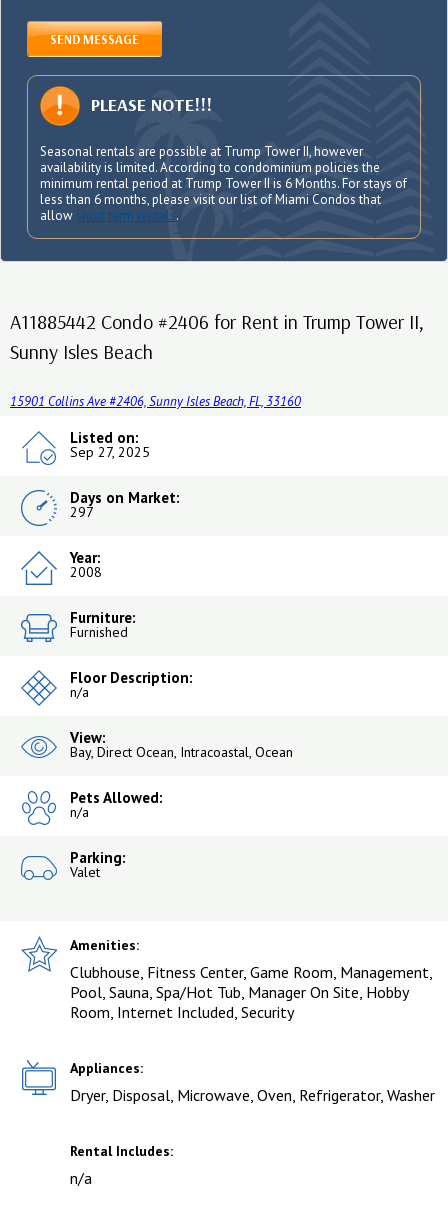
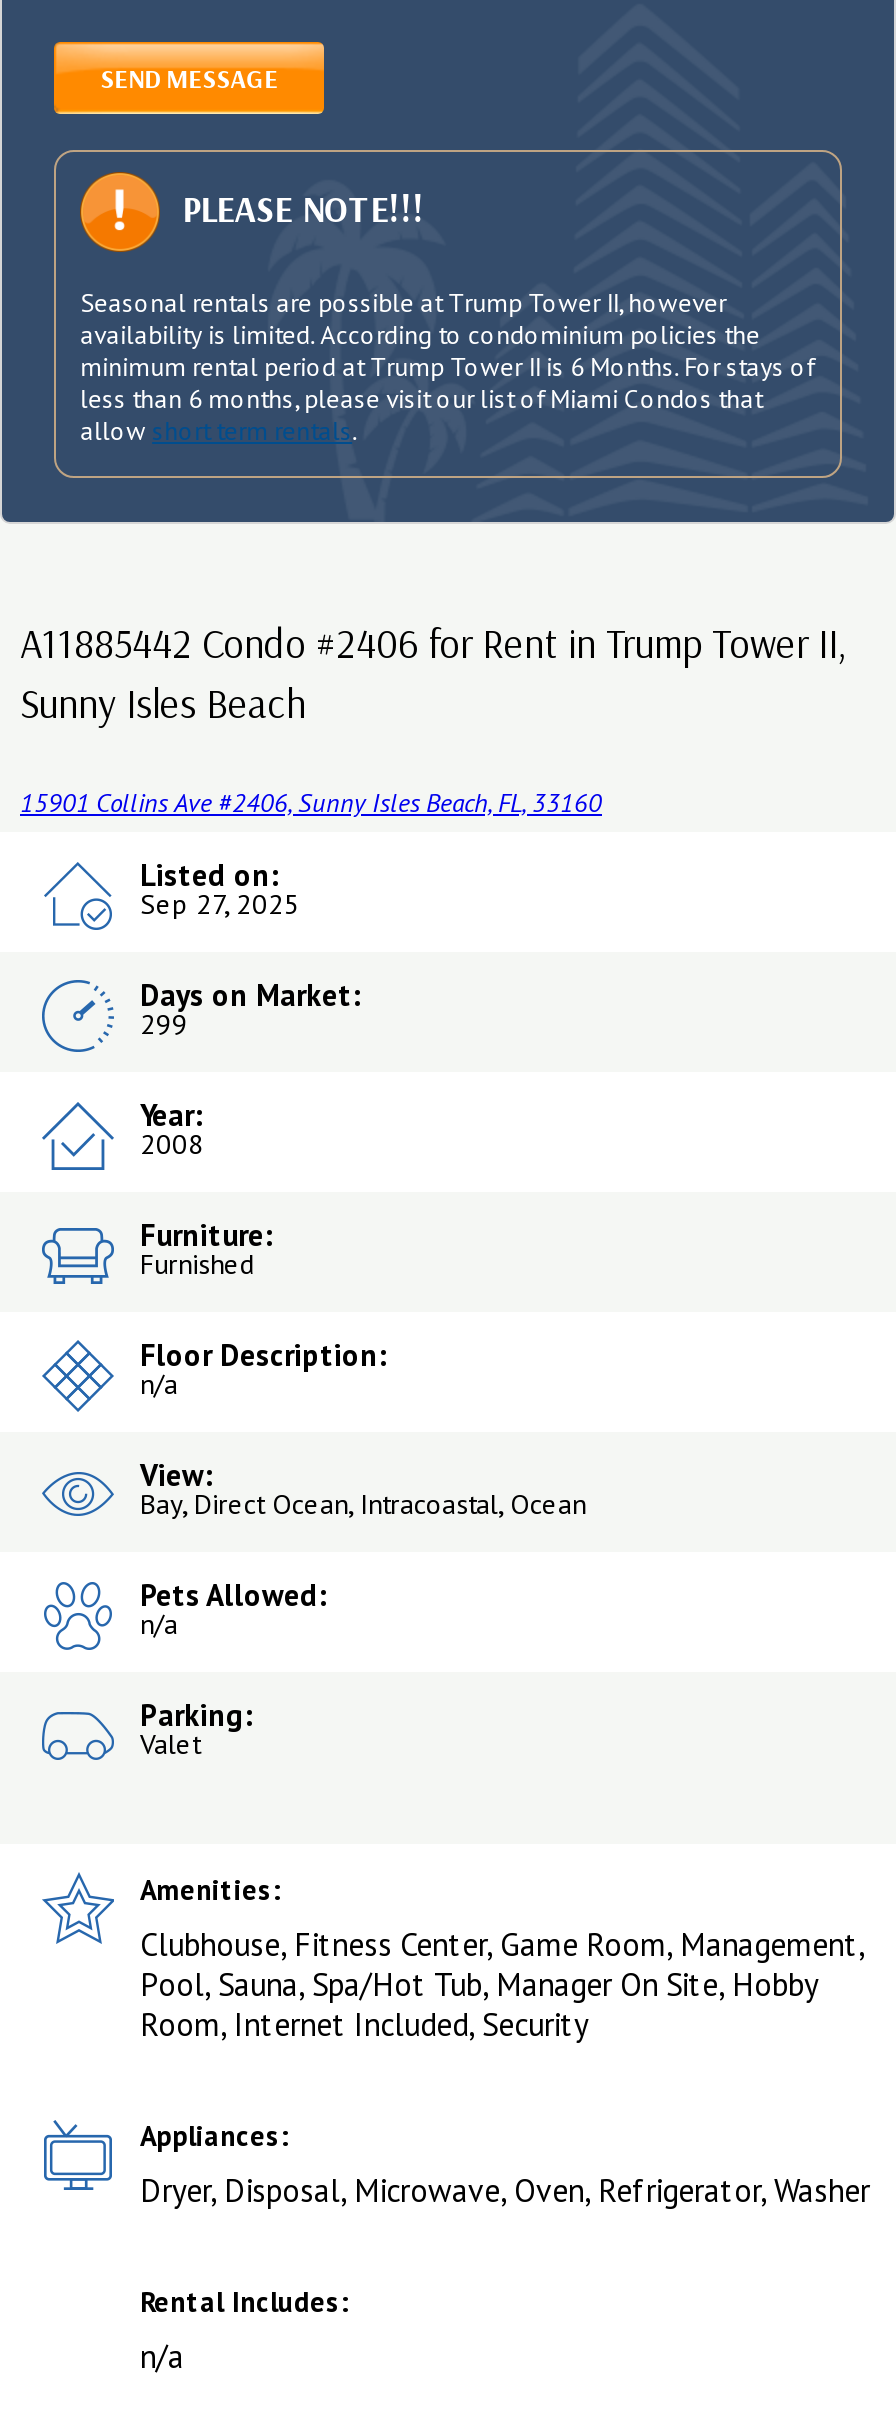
- 297
+ 299
